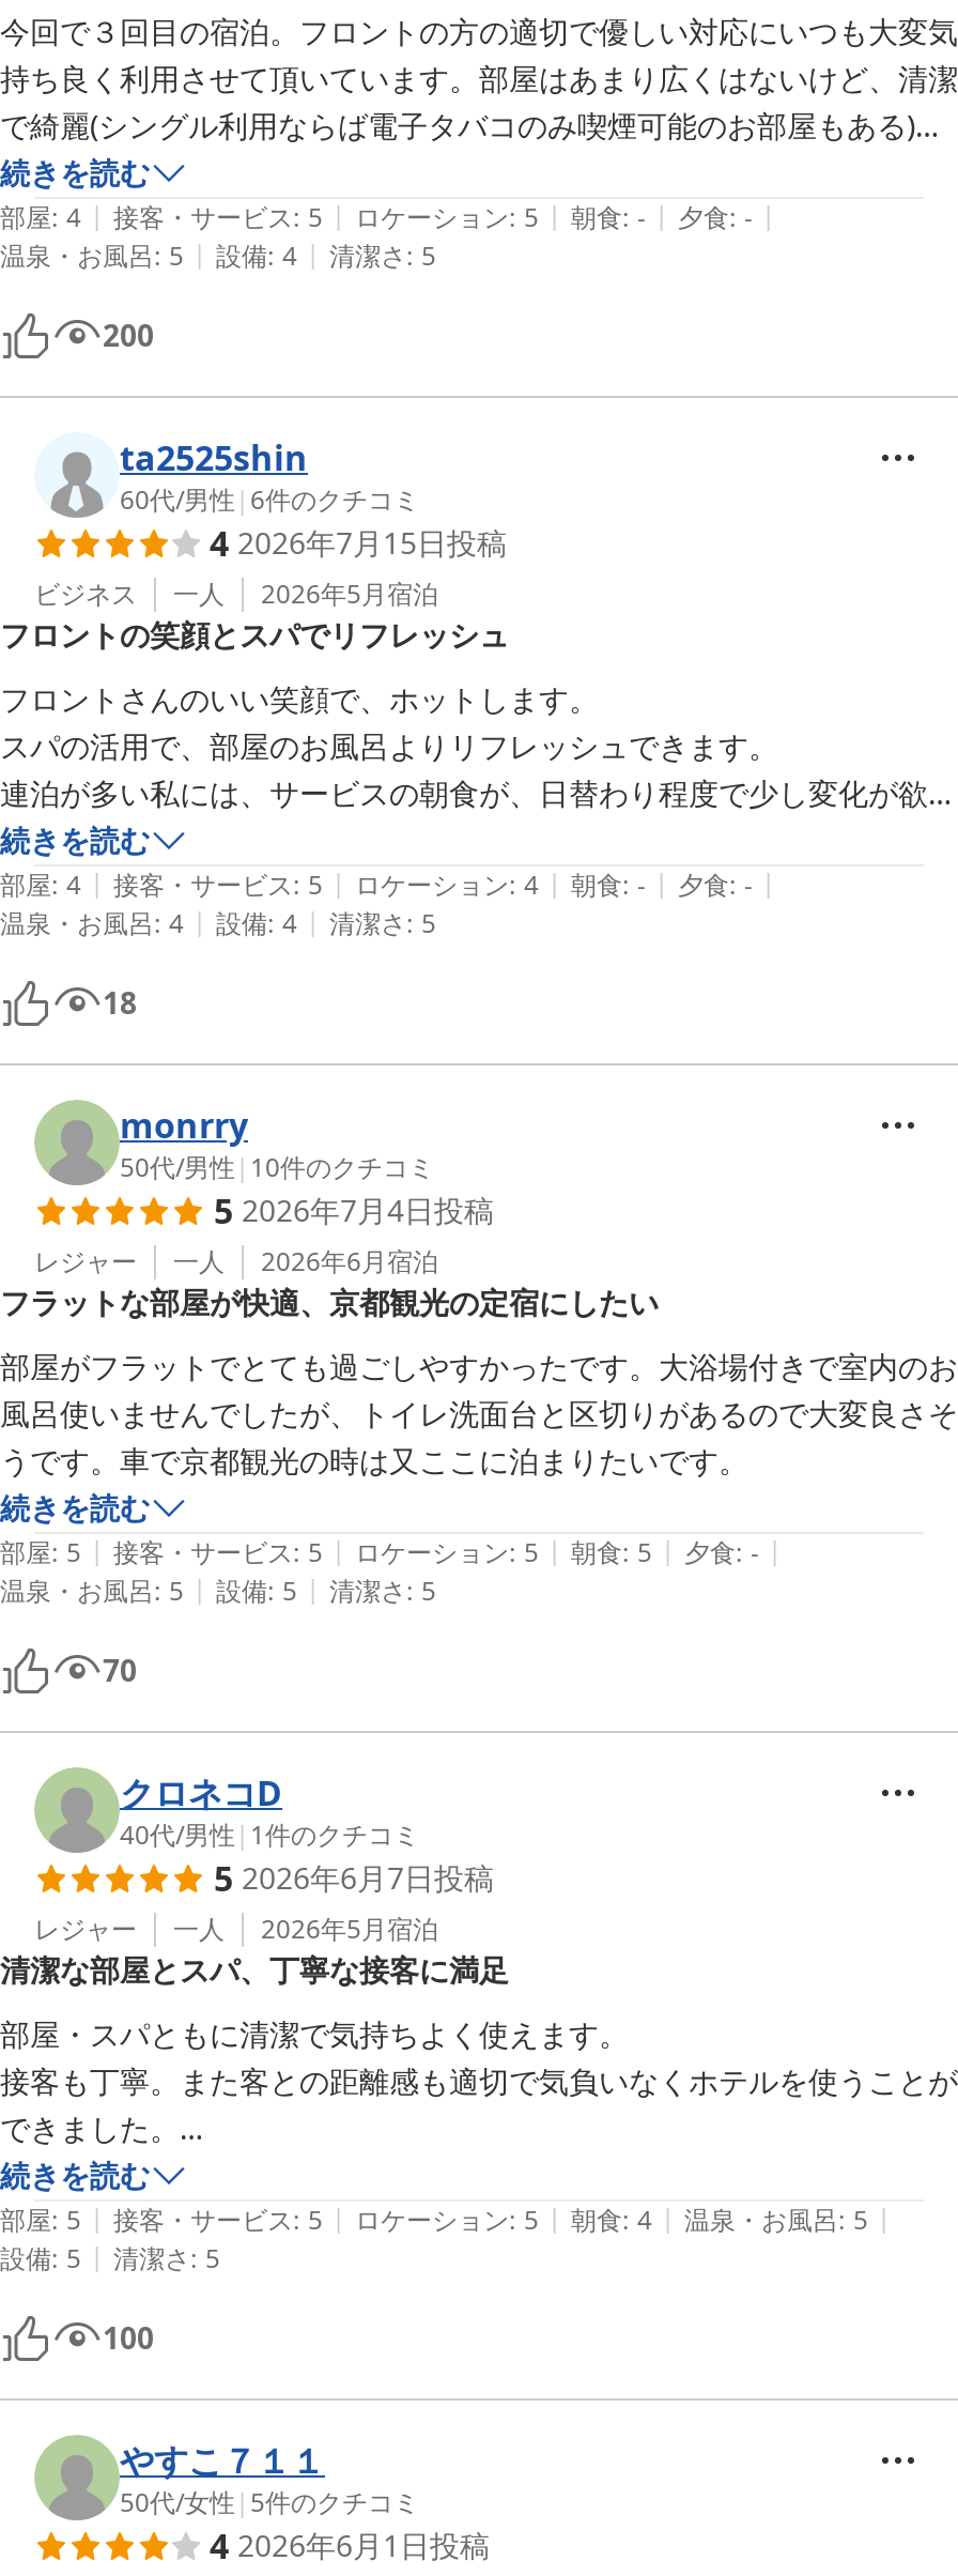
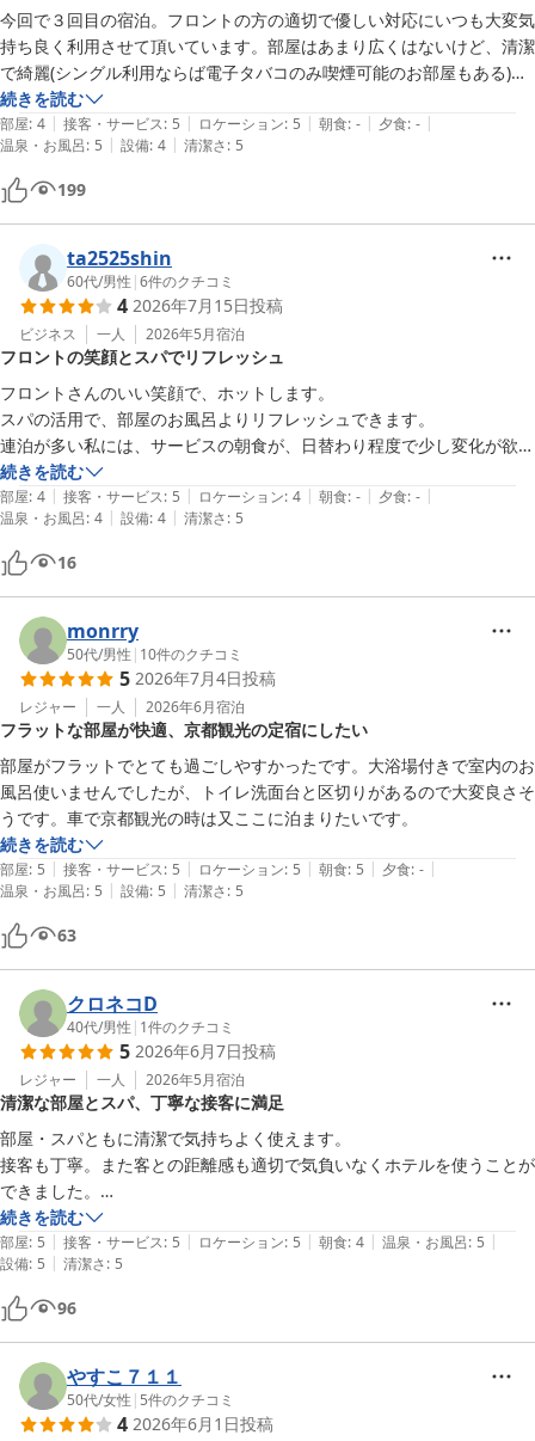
- 200
+ 199

- 18
+ 16

- 70
+ 63

- 100
+ 96
